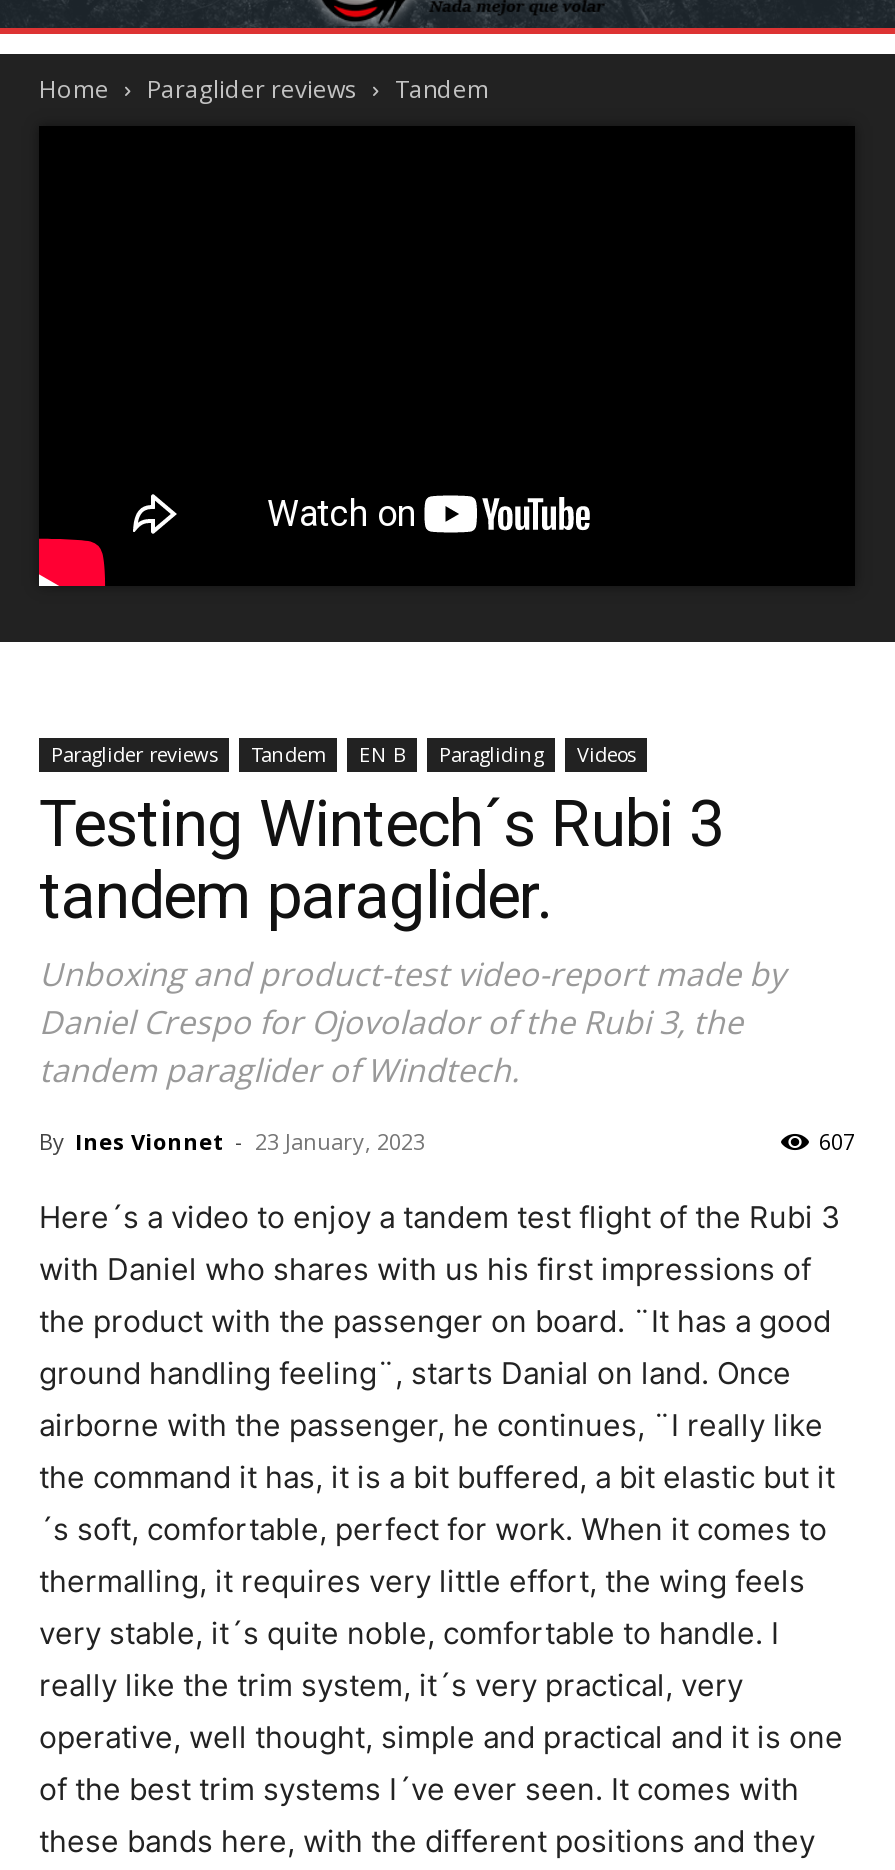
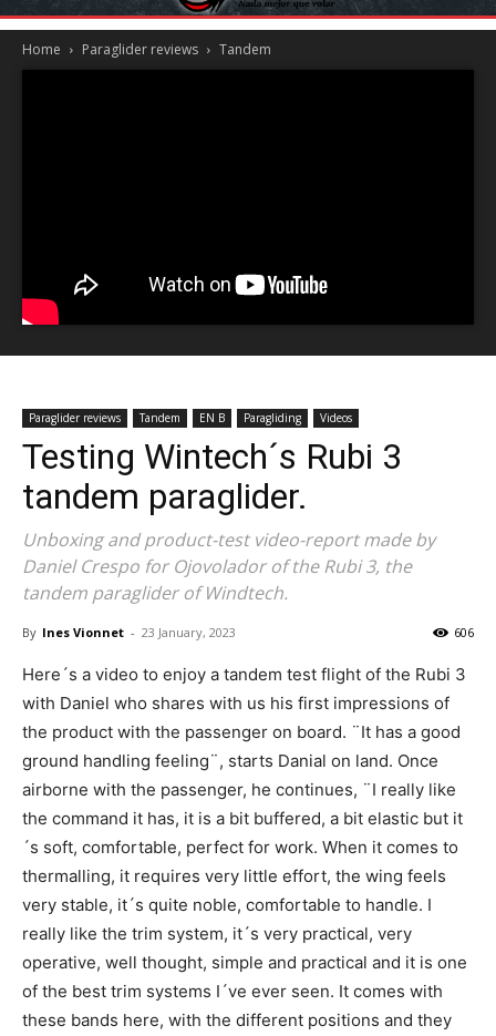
- 607
+ 606
